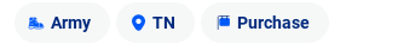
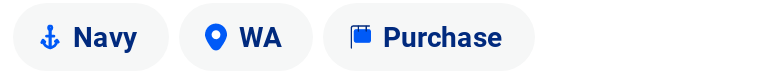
- Army
- TN
+ Navy
+ WA
